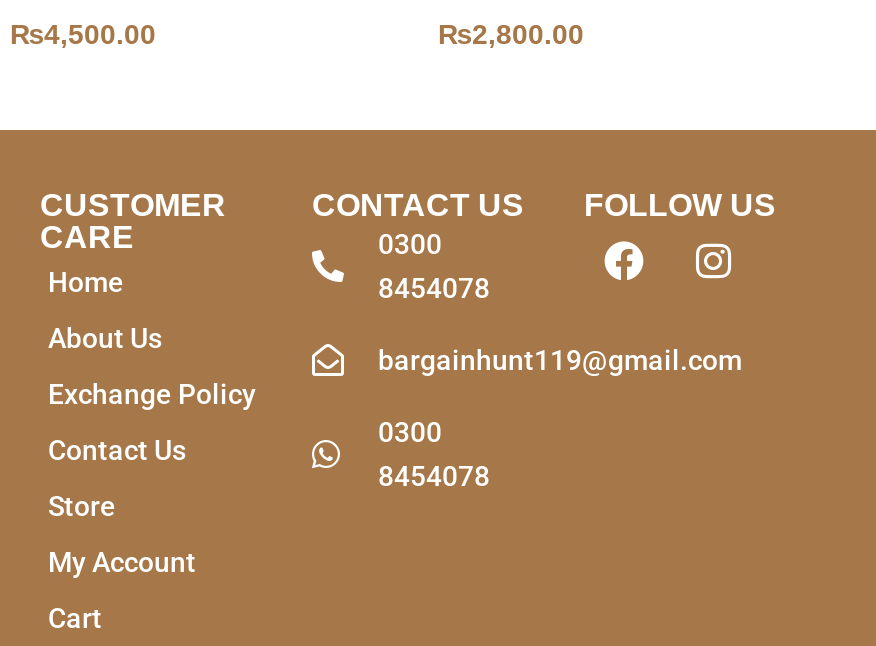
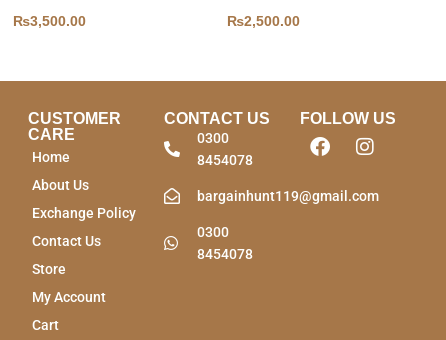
- ₨4,500.00
+ ₨3,500.00

- ₨2,800.00
+ ₨2,500.00
